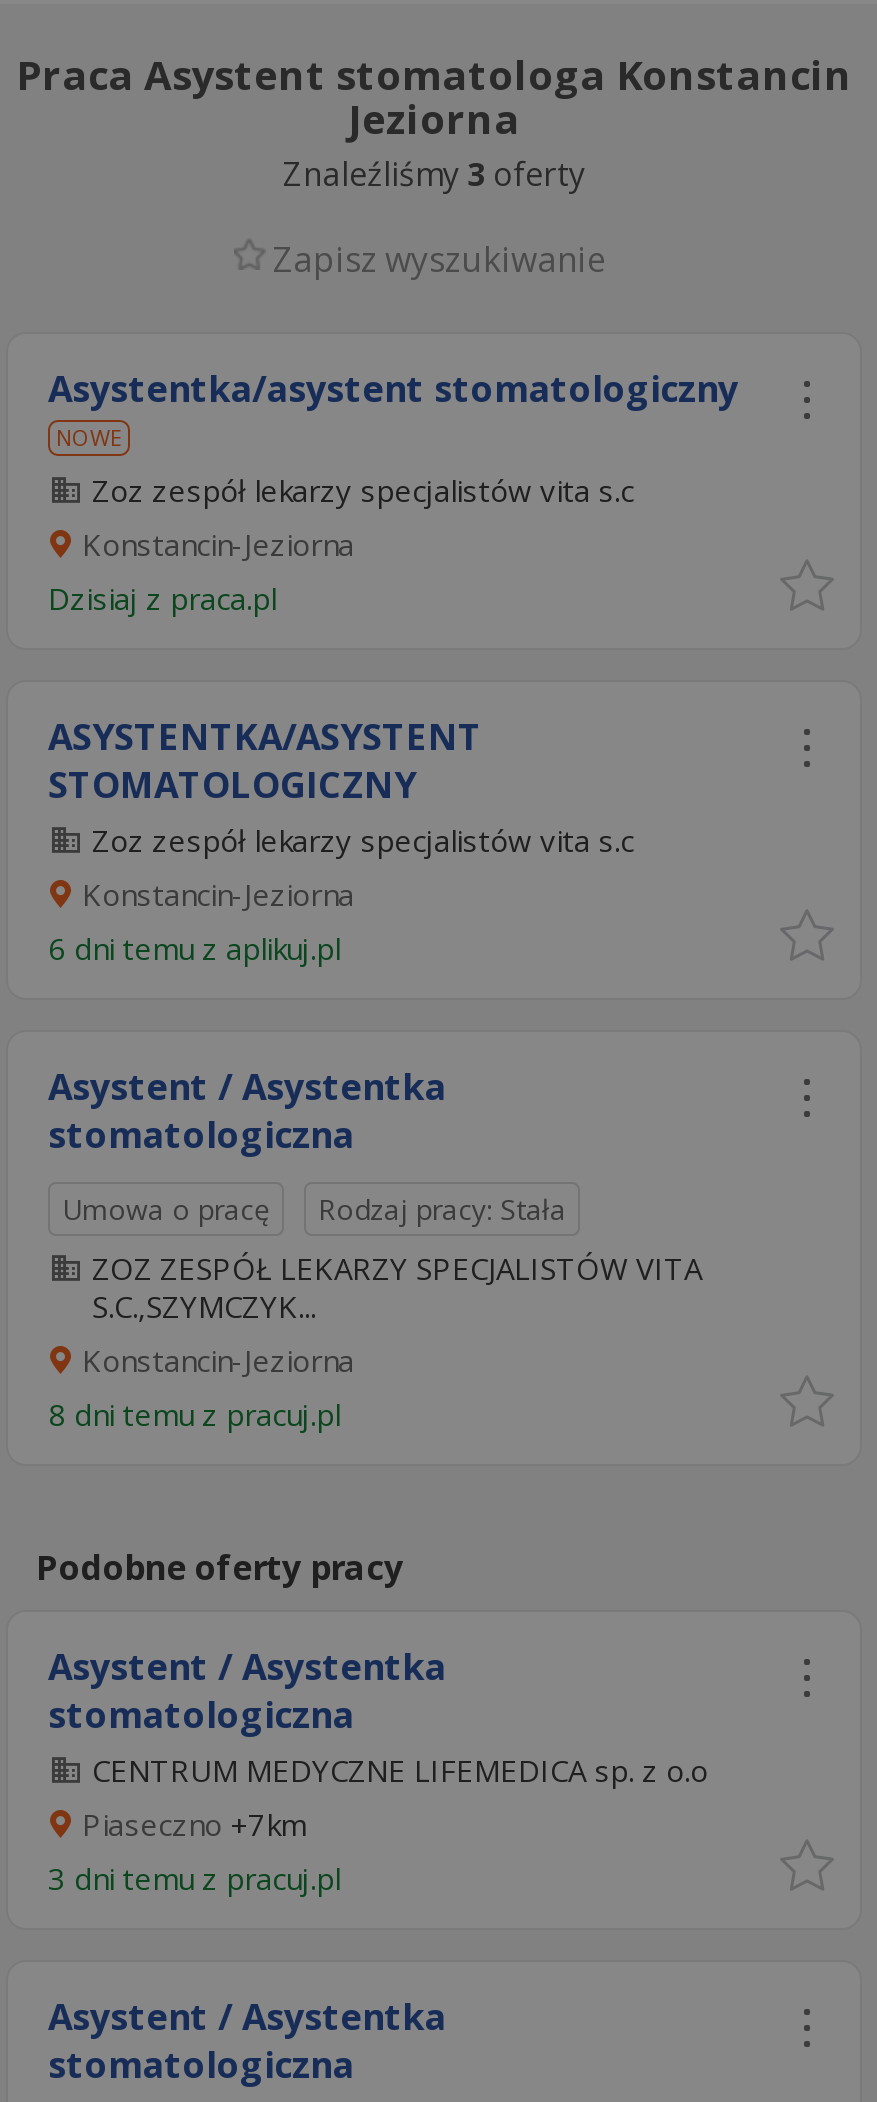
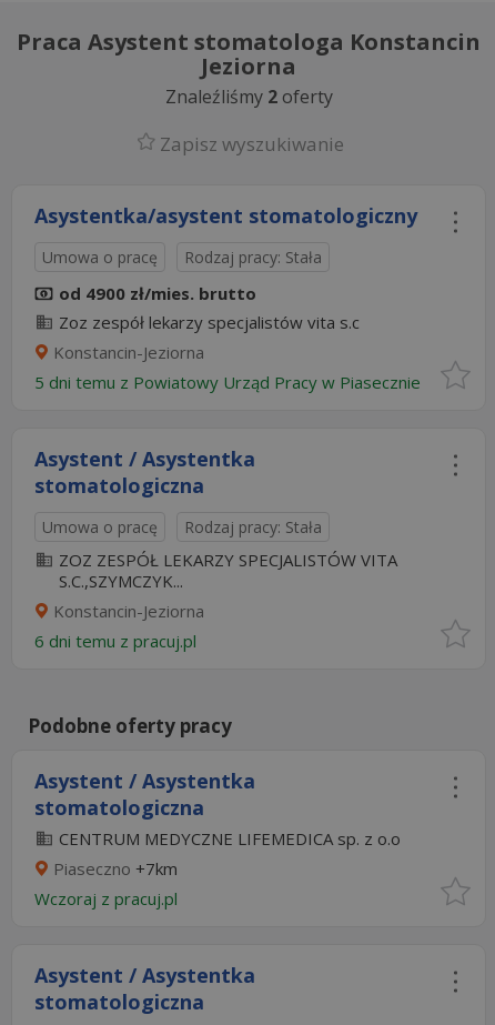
- Znaleźliśmy 3 oferty
+ Znaleźliśmy 2 oferty

- NOWE
+ Umowa o pracę
+ Rodzaj pracy: Stała
+ od 4900 zł/mies. brutto

moved down: Zoz zespół lekarzy specjalistów vita s.c | Konstancin-Jeziorna

- Dzisiaj z praca.pl
- ASYSTENTKA/ASYSTENT
- STOMATOLOGICZNY
- Zoz zespół lekarzy specjalistów vita s.c
- Konstancin-Jeziorna
- 6 dni temu z aplikuj.pl
+ 5 dni temu z Powiatowy Urząd Pracy w Piasecznie

- 8 dni temu z pracuj.pl
+ 6 dni temu z pracuj.pl

- 3 dni temu z pracuj.pl
+ Wczoraj z pracuj.pl
